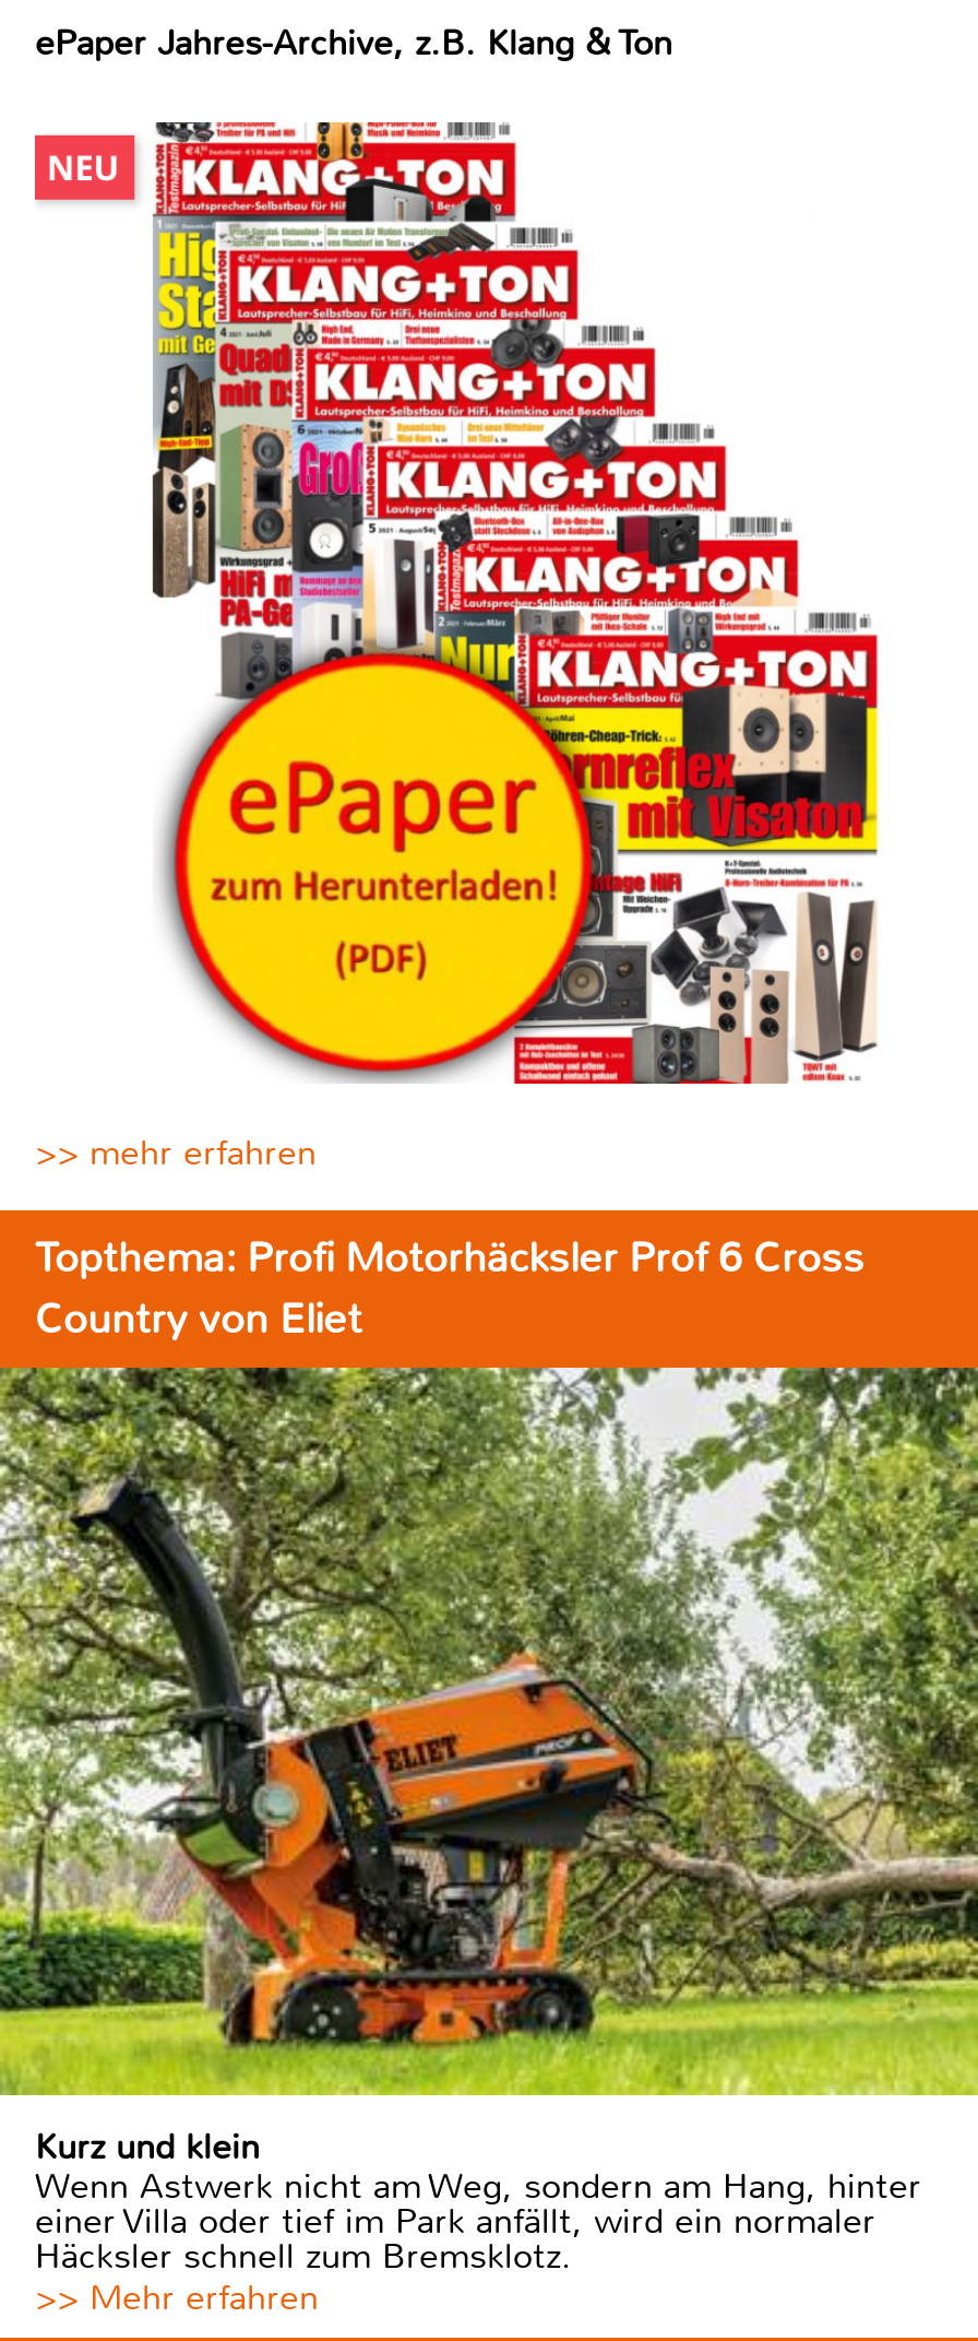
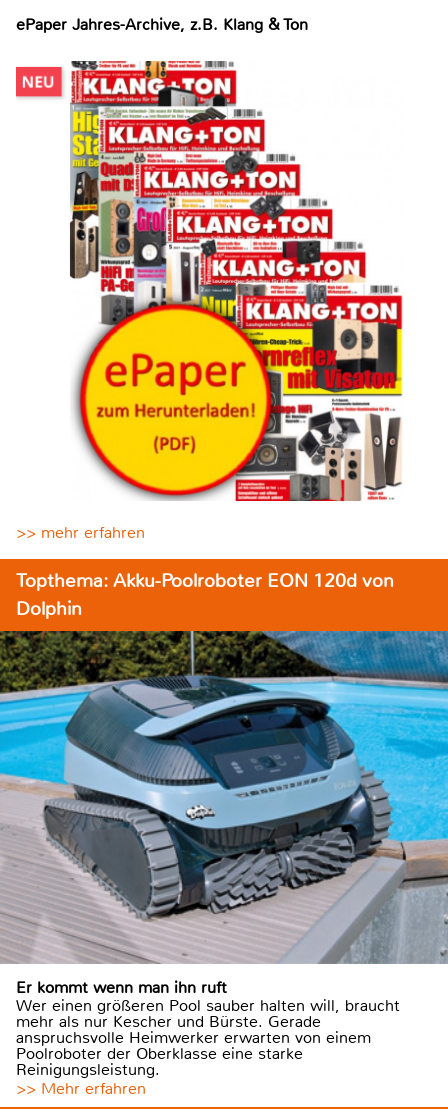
- Topthema: Profi Motorhäcksler Prof 6 Cross
- Country von Eliet
+ Topthema: Akku-Poolroboter EON 120d von
+ Dolphin

- [image]
- Kurz und klein
- Wenn Astwerk nicht am Weg, sondern am Hang, hinter
- einer Villa oder tief im Park anfällt, wird ein normaler
- Häcksler schnell zum Bremsklotz.
+ [image]
+ Er kommt wenn man ihn ruft
+ Wer einen größeren Pool sauber halten will, braucht
+ mehr als nur Kescher und Bürste. Gerade
+ anspruchsvolle Heimwerker erwarten von einem
+ Poolroboter der Oberklasse eine starke
+ Reinigungsleistung.
